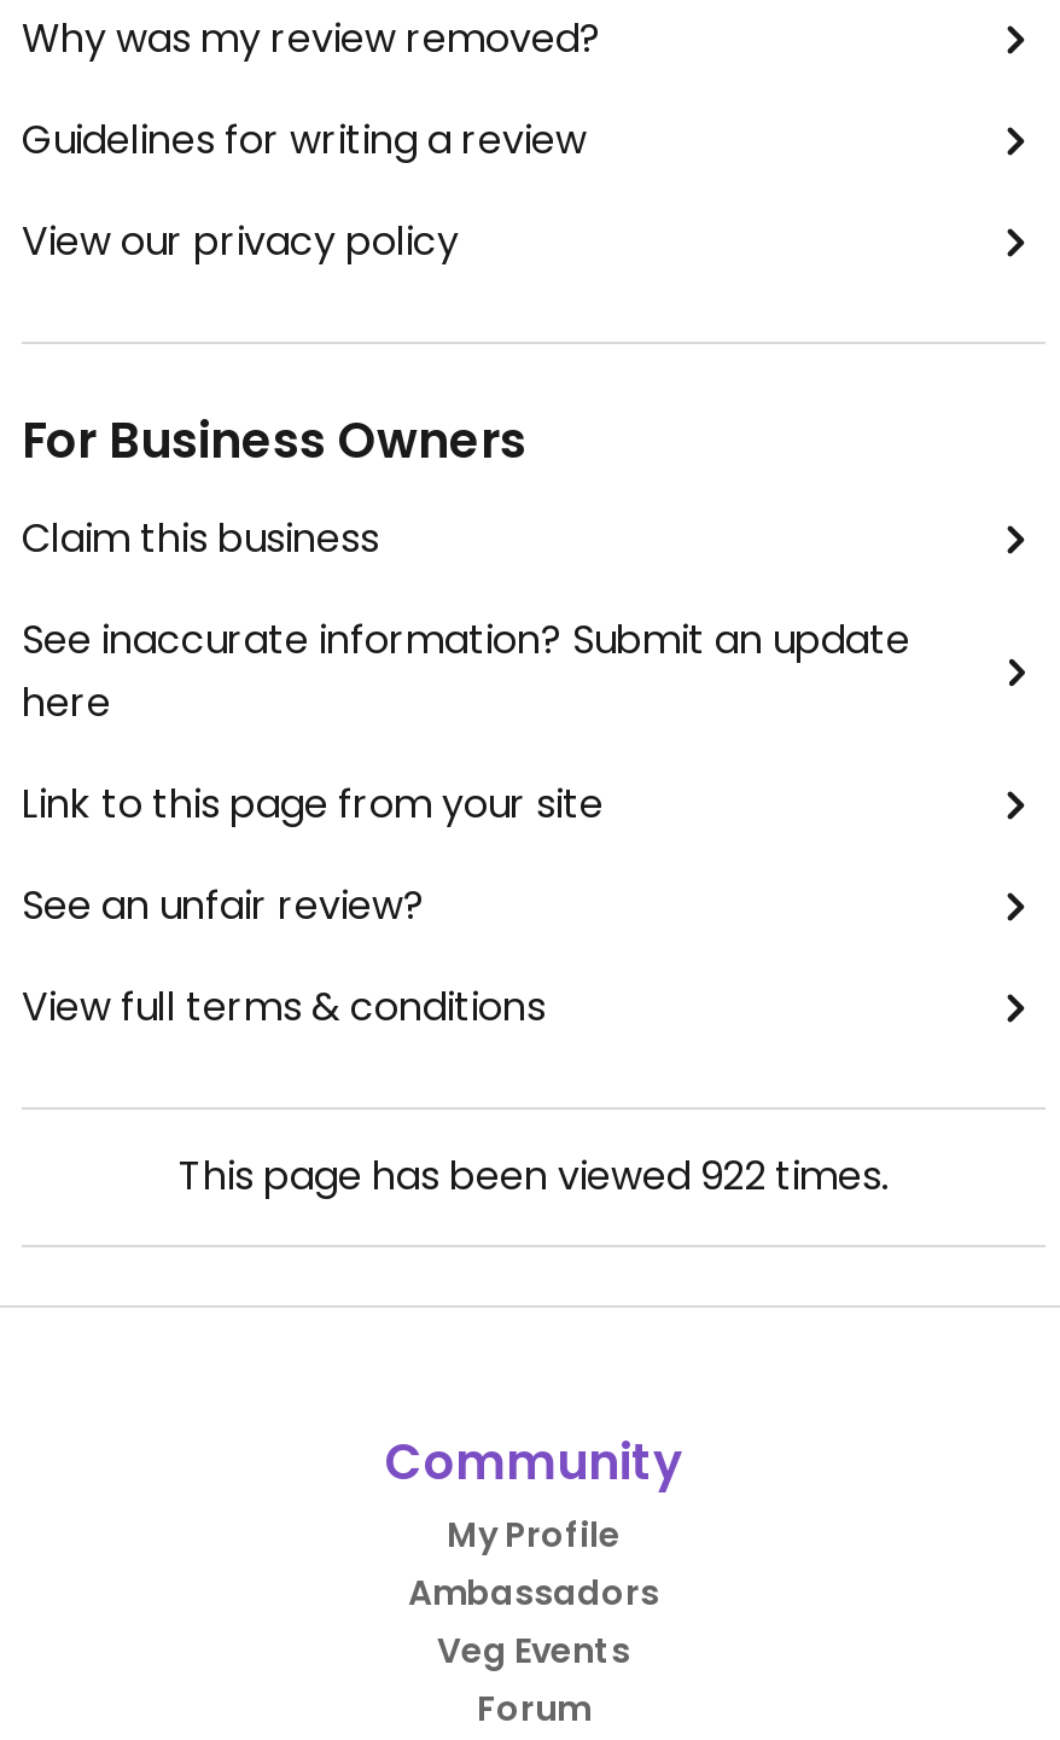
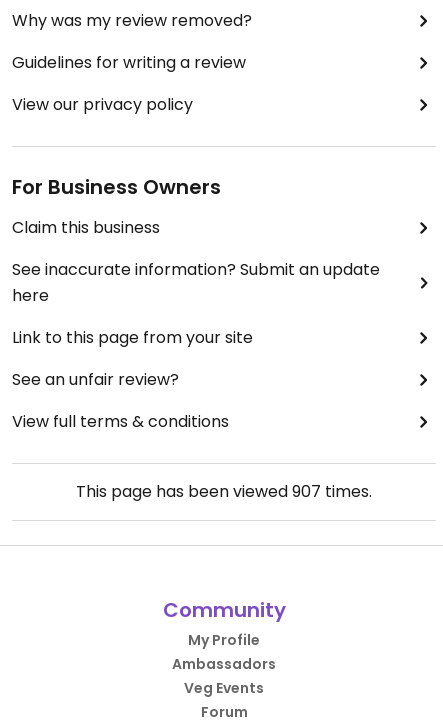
- This page has been viewed 922 times.
+ This page has been viewed 907 times.
